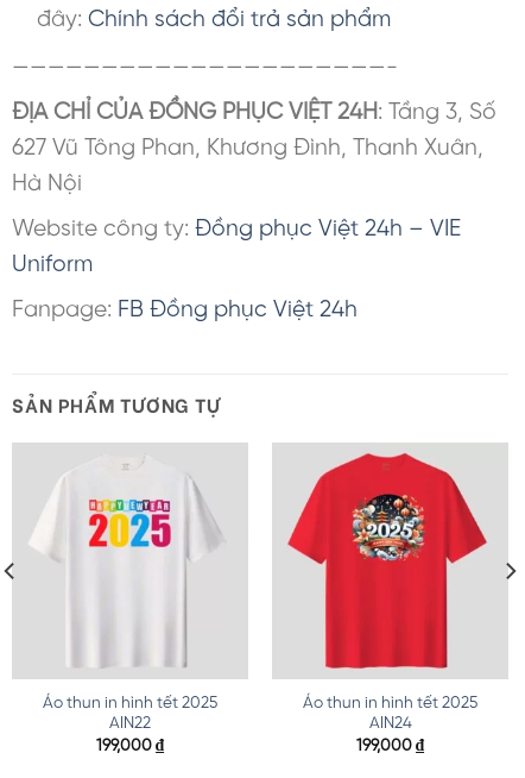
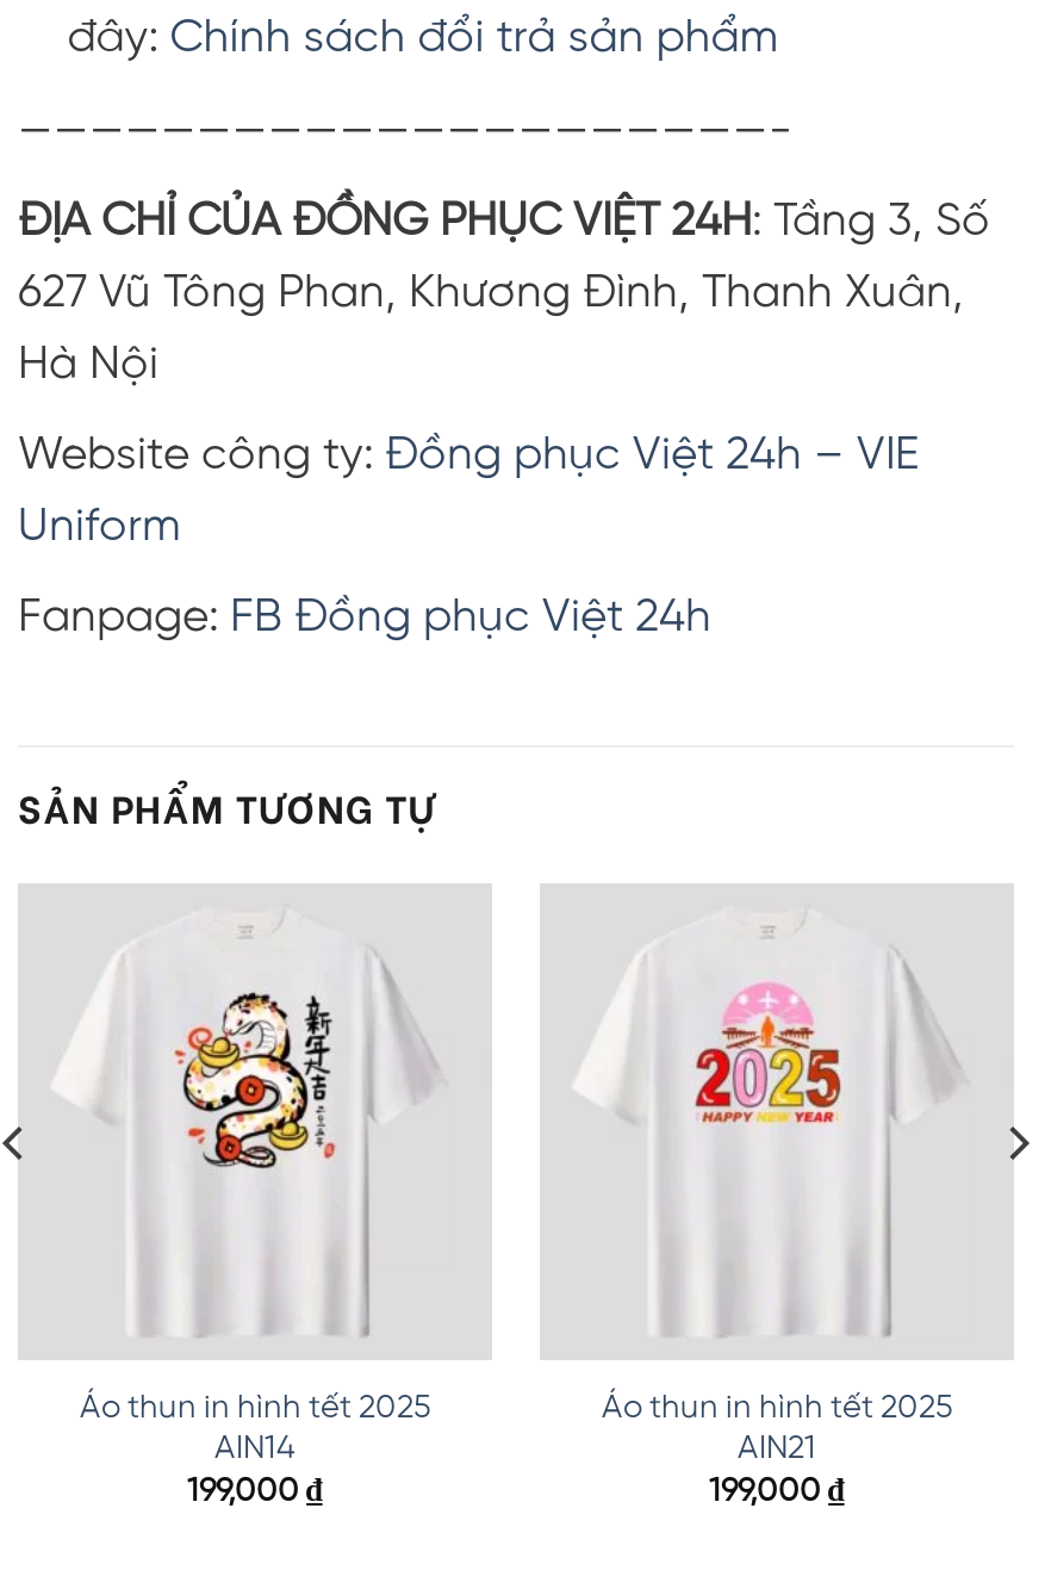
- [image]
- AIN24
+ [image]
+ AIN21

- [image]
+ [image]

- AIN22
+ AIN14
